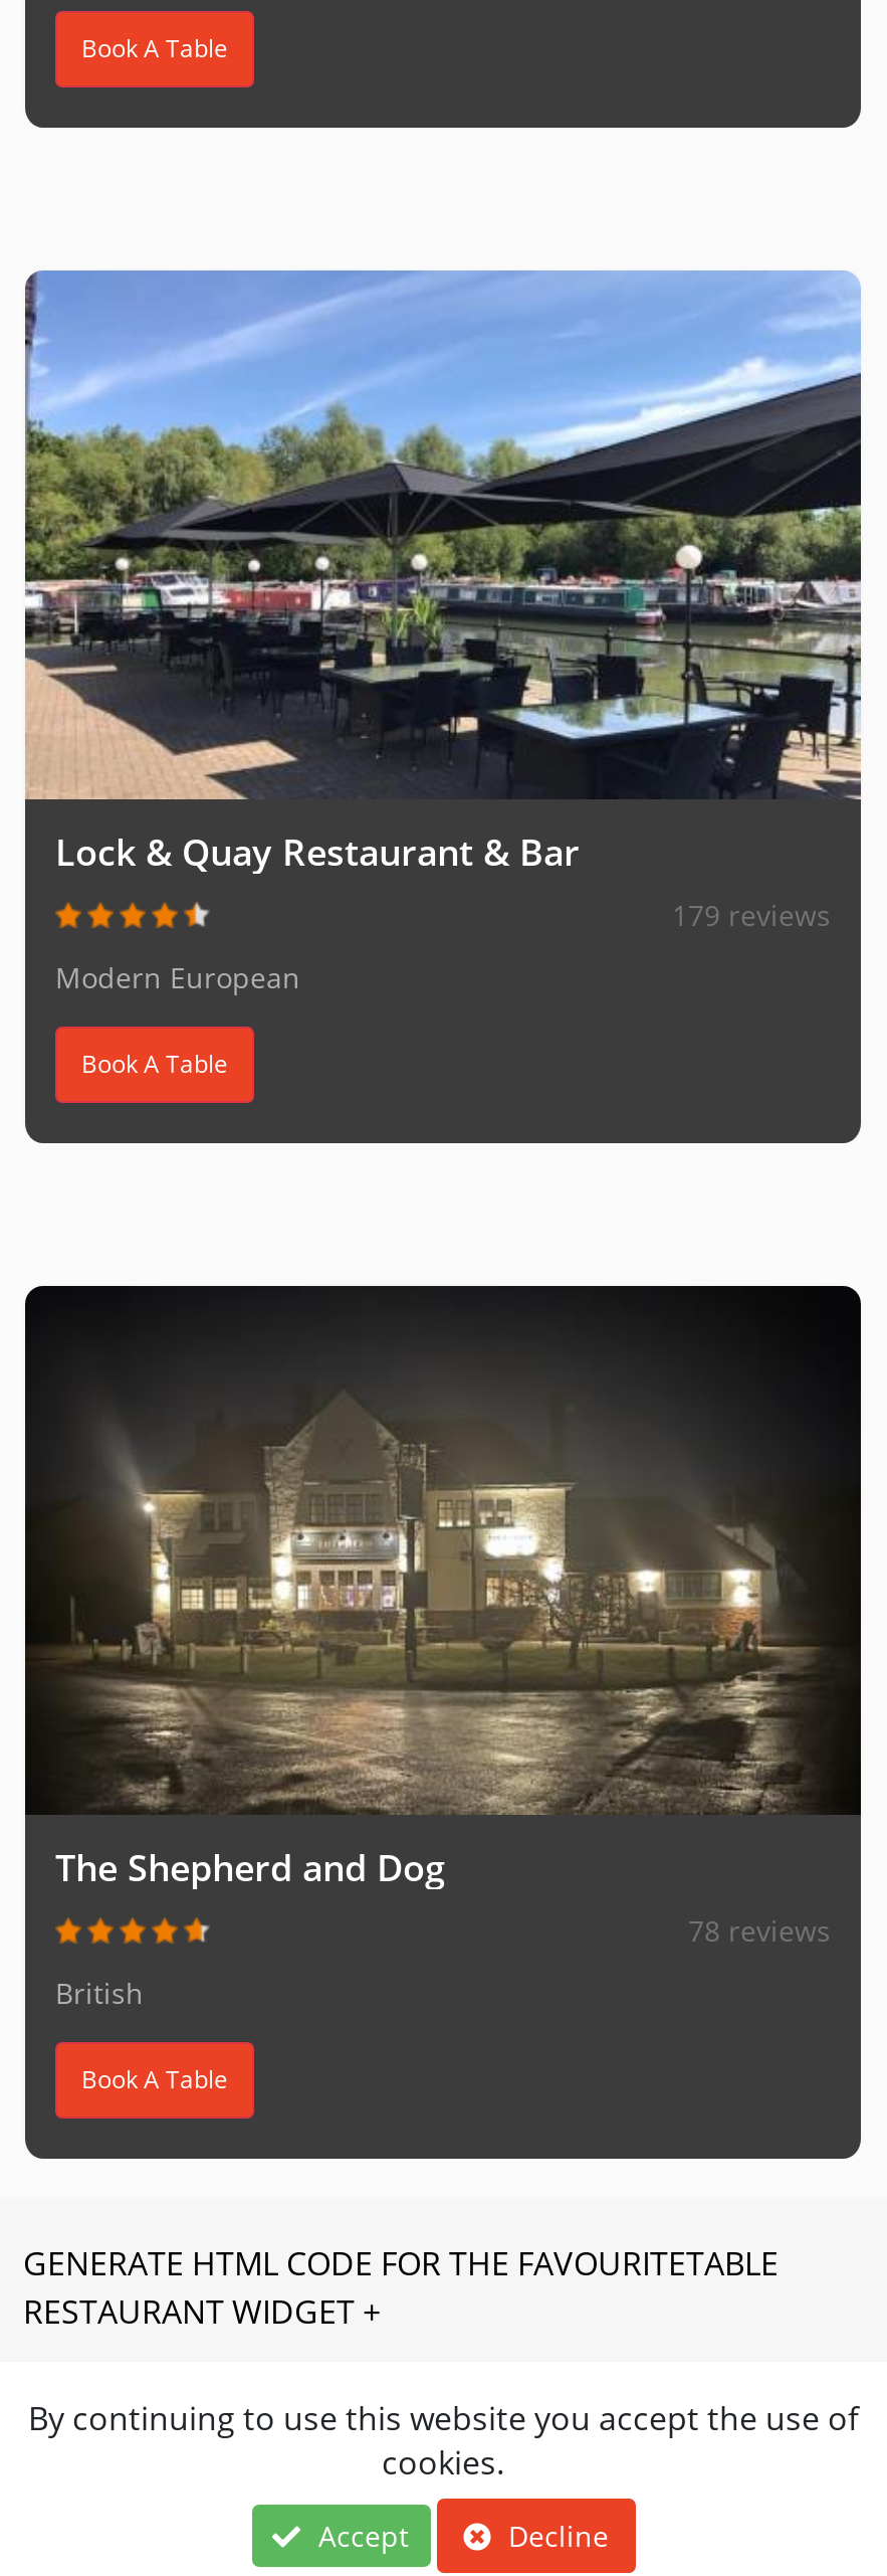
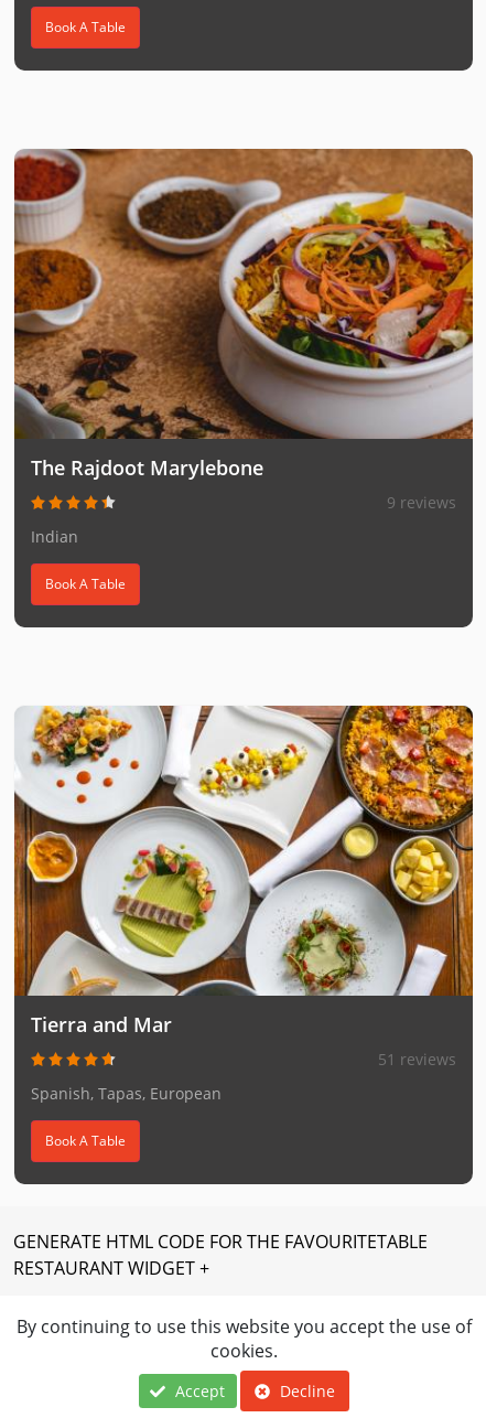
- [image]
- Lock & Quay Restaurant & Bar
- 179 reviews
+ [image]
+ The Rajdoot Marylebone
+ 9 reviews

- Modern European
+ Indian

- [image]
- The Shepherd and Dog
- 78 reviews
+ [image]
+ Tierra and Mar
+ 51 reviews

- British
+ Spanish, Tapas, European
